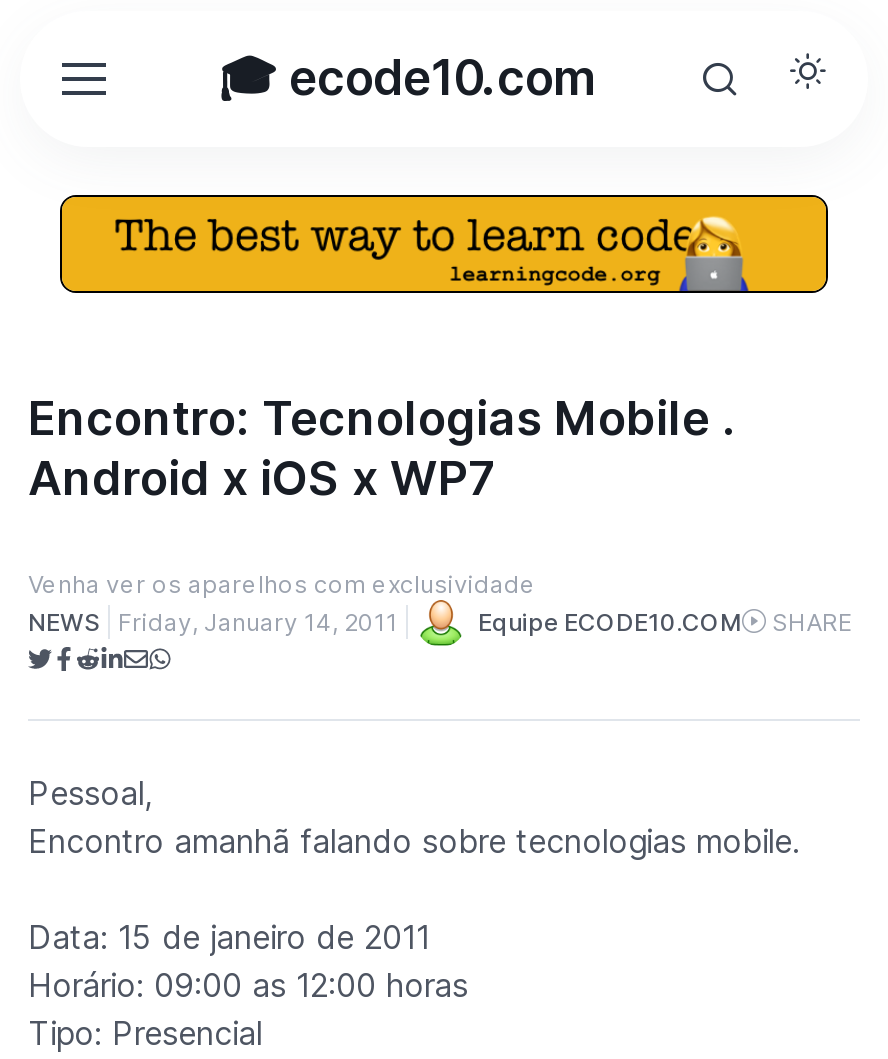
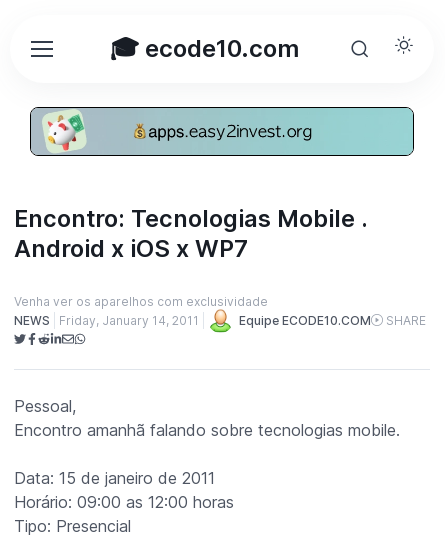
- [image]
+ [image]
